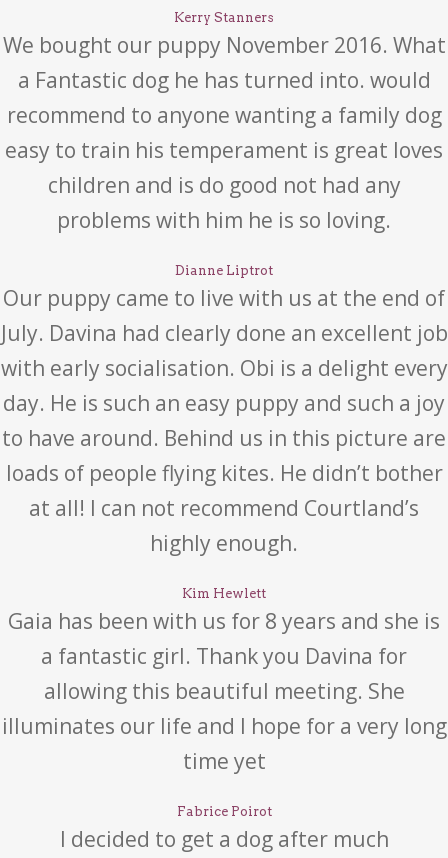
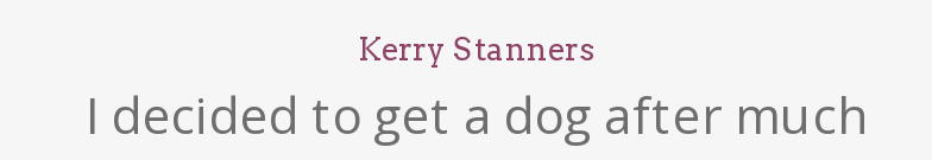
- We bought our puppy November 2016. What
- a Fantastic dog he has turned into. would
- recommend to anyone wanting a family dog
- easy to train his temperament is great loves
- children and is do good not had any
- problems with him he is so loving.
- Dianne Liptrot
- Our puppy came to live with us at the end of
- July. Davina had clearly done an excellent job
- with early socialisation. Obi is a delight every
- day. He is such an easy puppy and such a joy
- to have around. Behind us in this picture are
- loads of people flying kites. He didn’t bother
- at all! I can not recommend Courtland’s
- highly enough.
- Kim Hewlett
- Gaia has been with us for 8 years and she is
- a fantastic girl. Thank you Davina for
- allowing this beautiful meeting. She
- illuminates our life and I hope for a very long
- time yet
- Fabrice Poirot
